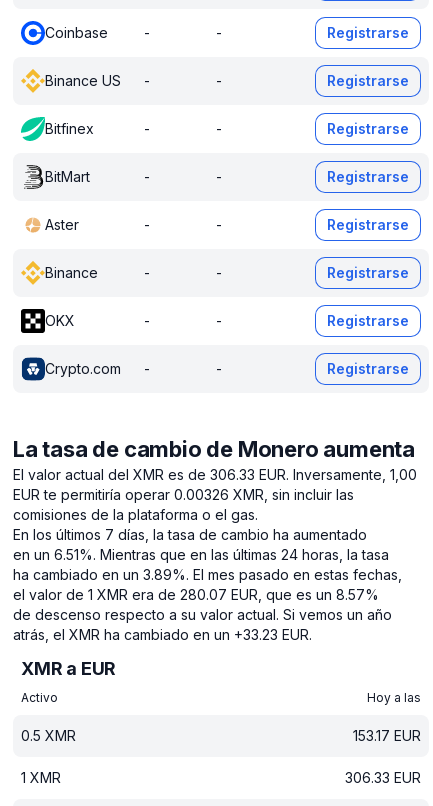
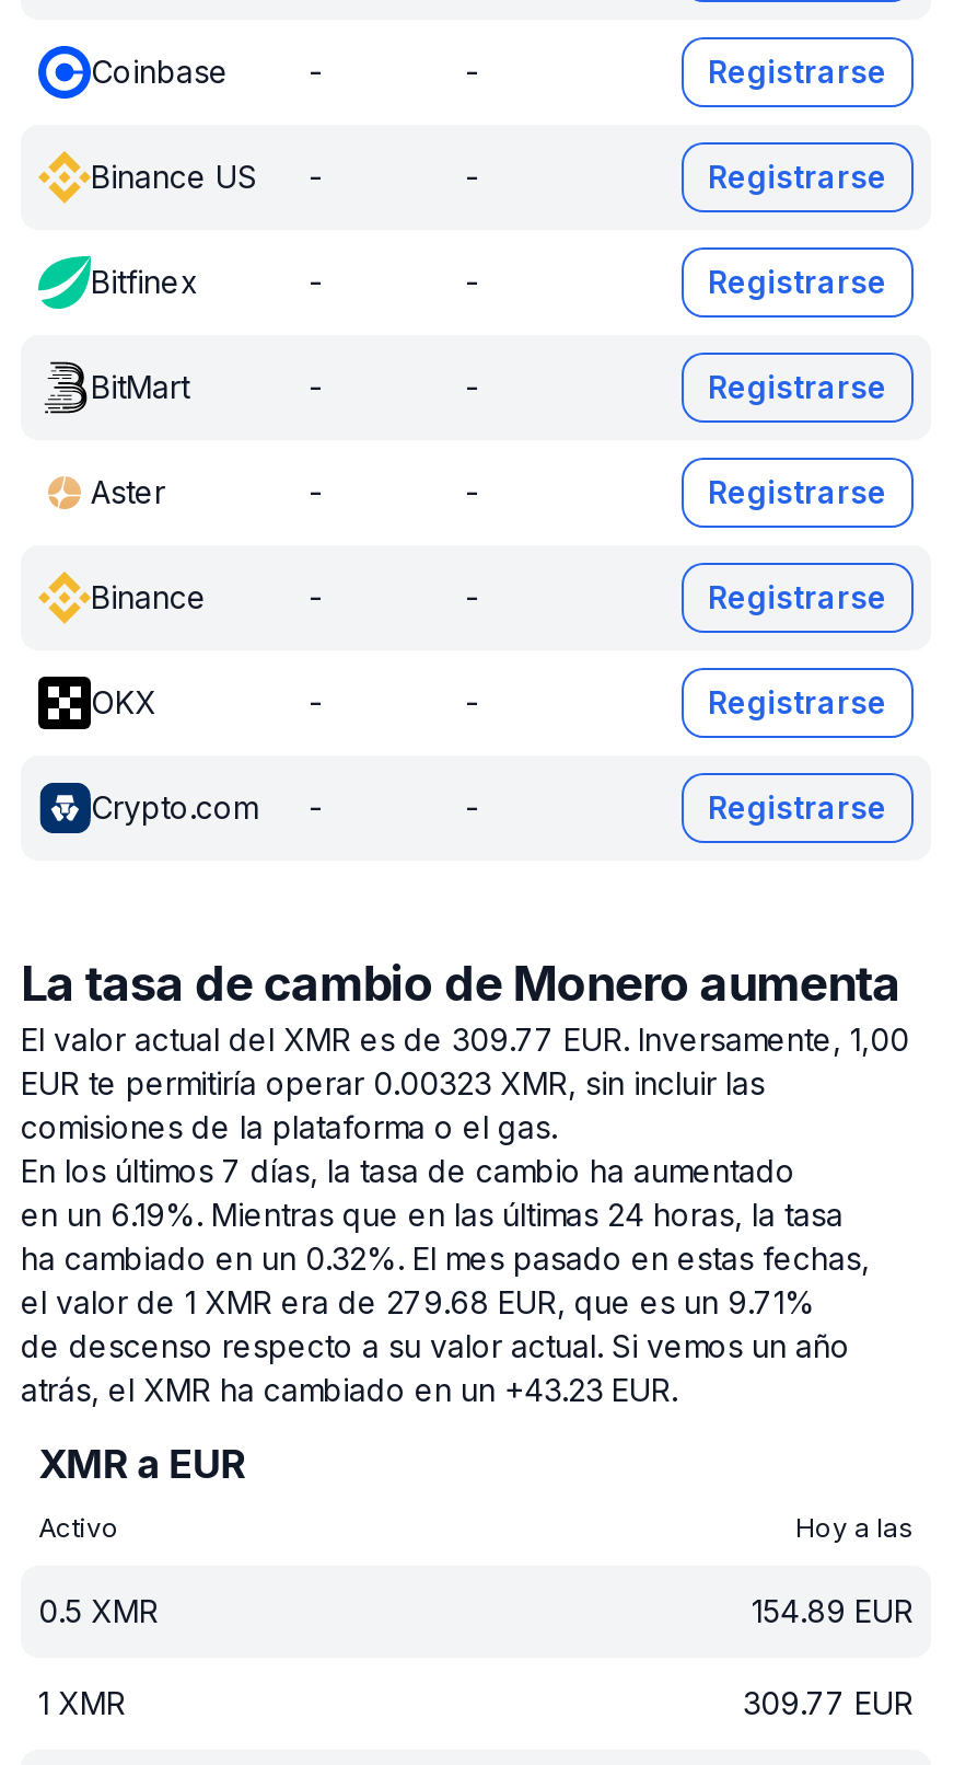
- El valor actual del XMR es de 306.33 EUR. Inversamente, 1,00
+ El valor actual del XMR es de 309.77 EUR. Inversamente, 1,00

- EUR te permitiría operar 0.00326 XMR, sin incluir las
+ EUR te permitiría operar 0.00323 XMR, sin incluir las

- en un 6.51%. Mientras que en las últimas 24 horas, la tasa
+ en un 6.19%. Mientras que en las últimas 24 horas, la tasa

- ha cambiado en un 3.89%. El mes pasado en estas fechas,
+ ha cambiado en un 0.32%. El mes pasado en estas fechas,

- el valor de 1 XMR era de 280.07 EUR, que es un 8.57%
+ el valor de 1 XMR era de 279.68 EUR, que es un 9.71%

- atrás, el XMR ha cambiado en un +33.23 EUR.
+ atrás, el XMR ha cambiado en un +43.23 EUR.

- 153.17 EUR
+ 154.89 EUR

- 306.33 EUR
+ 309.77 EUR
